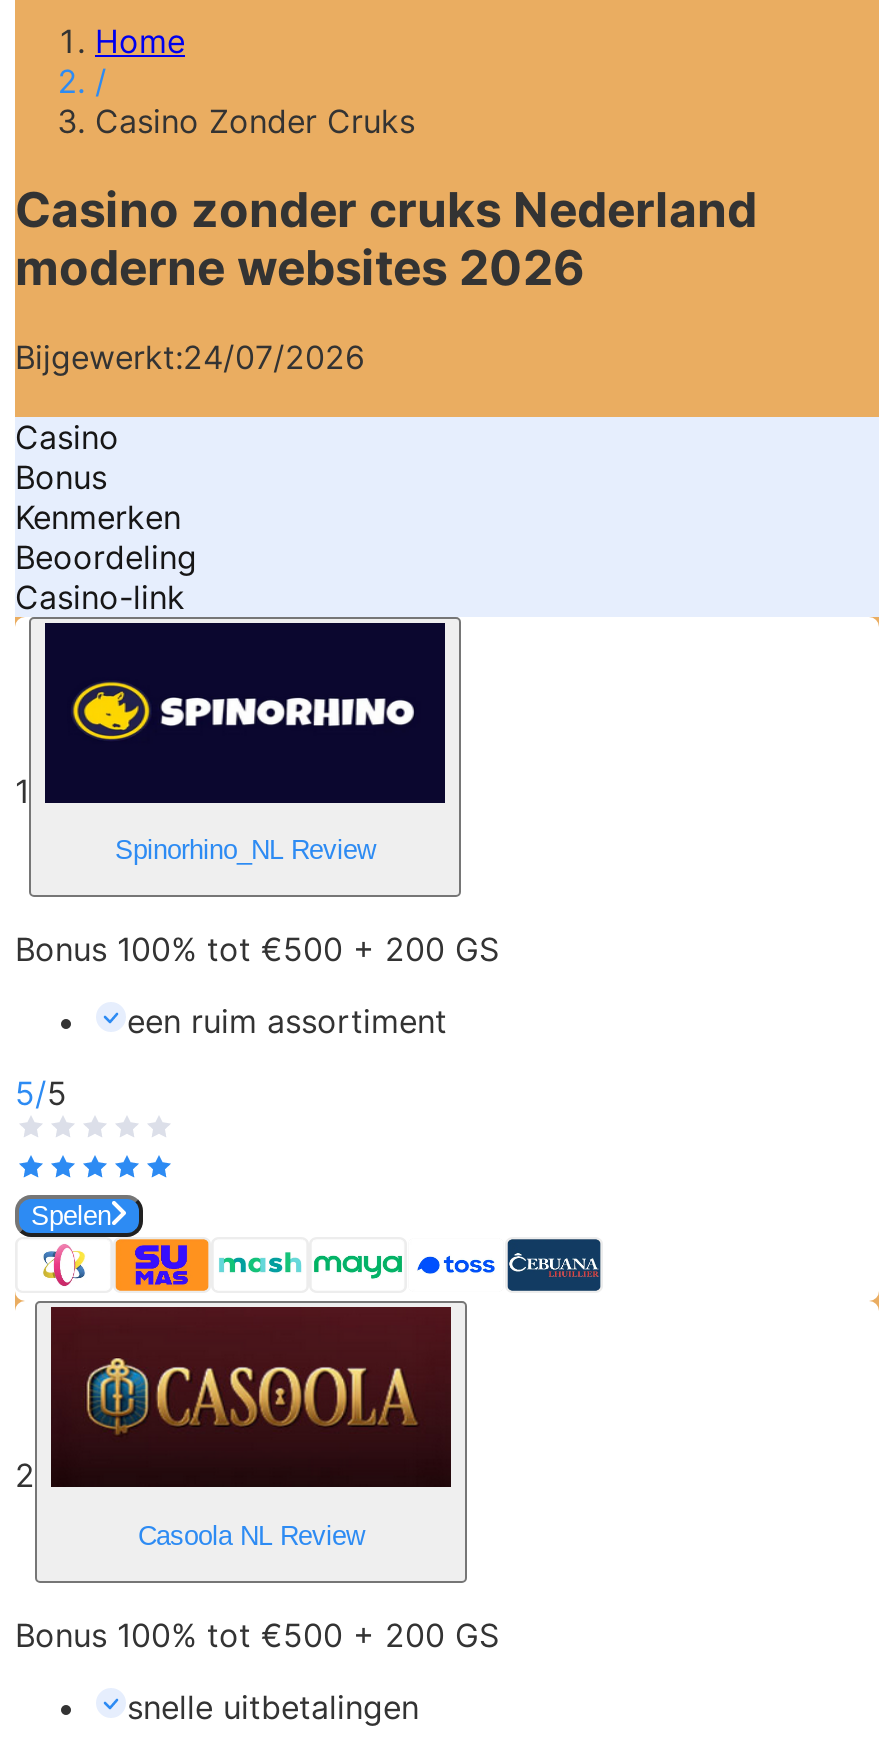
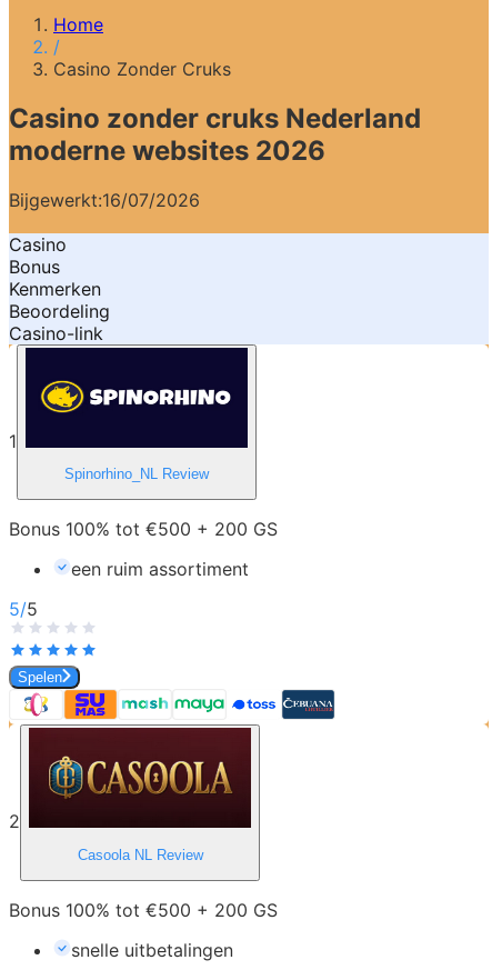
- Bijgewerkt:24/07/2026
+ Bijgewerkt:16/07/2026
